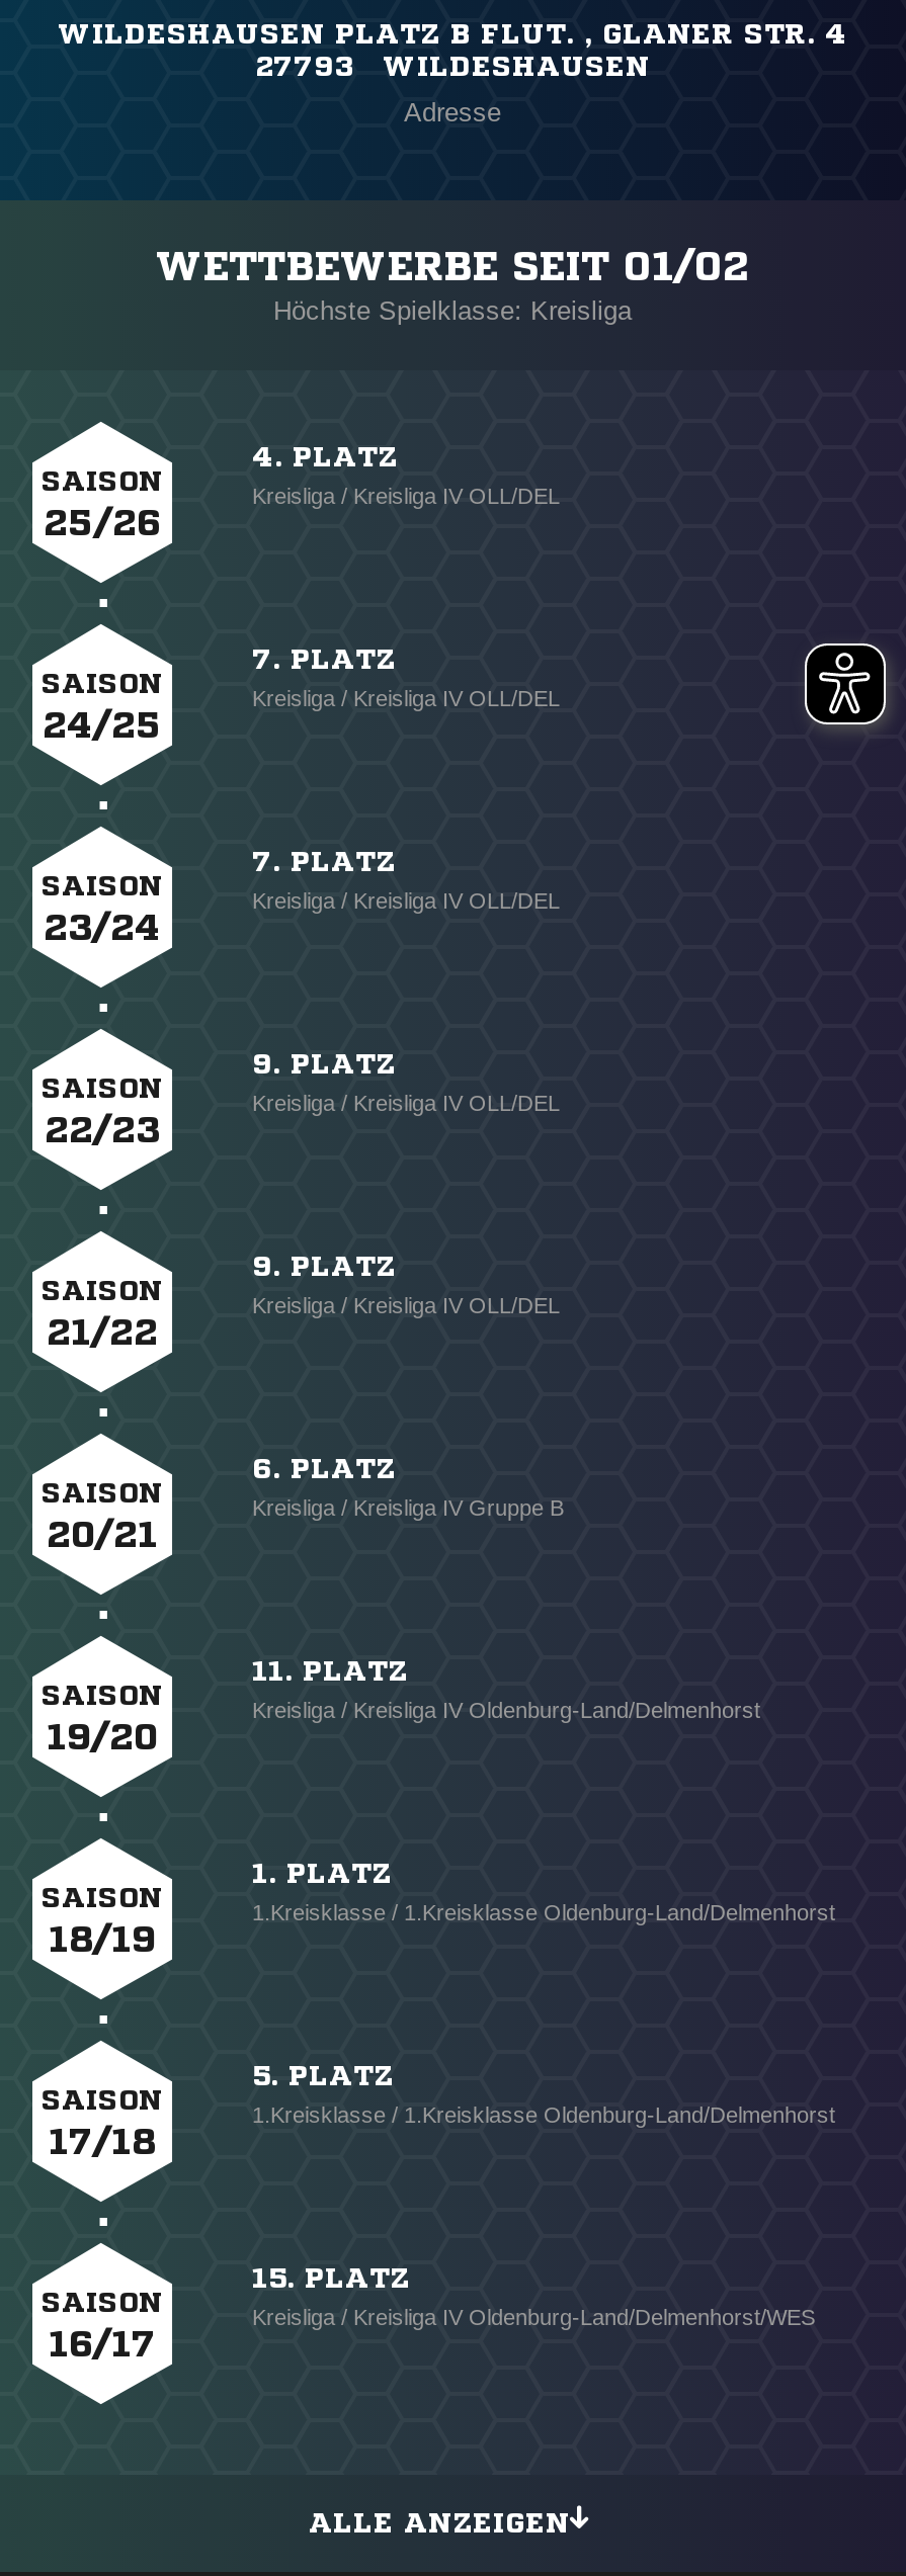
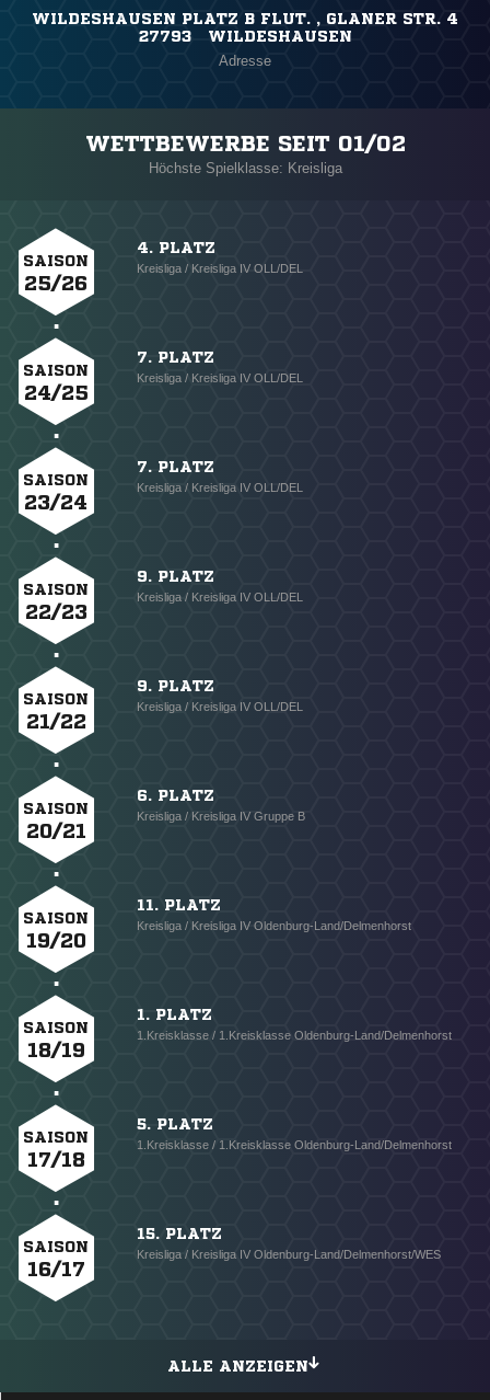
- [image]
